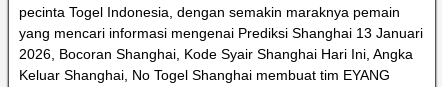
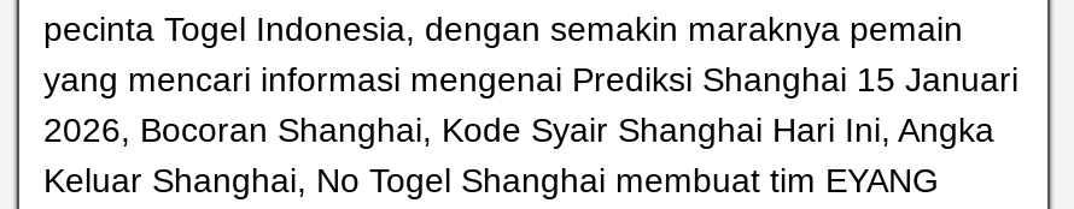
- yang mencari informasi mengenai Prediksi Shanghai 13 Januari
+ yang mencari informasi mengenai Prediksi Shanghai 15 Januari
